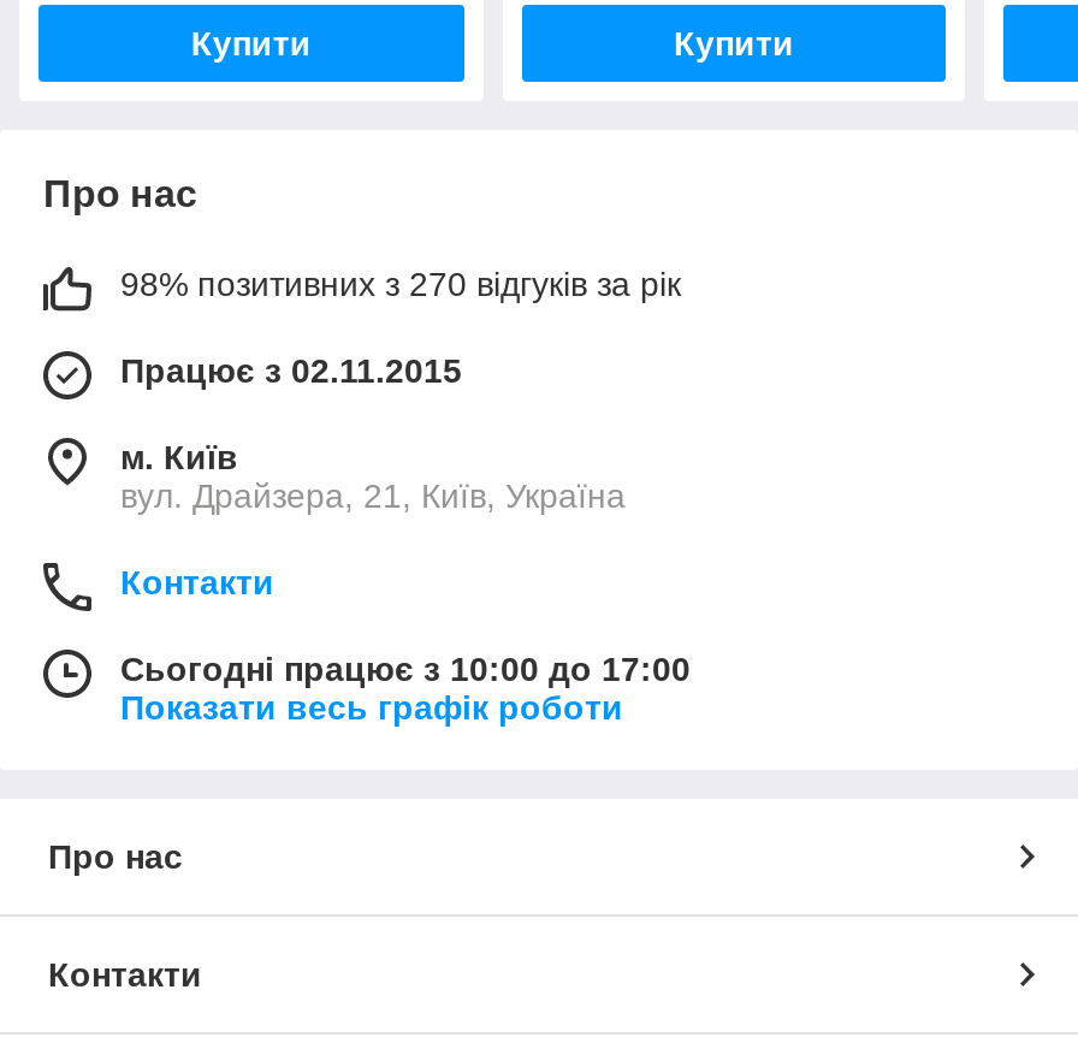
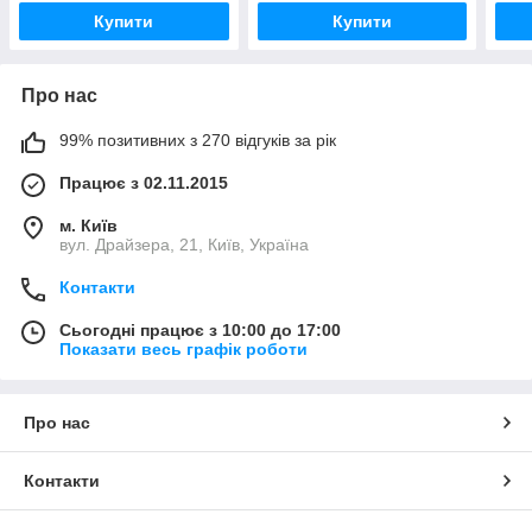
- 98% позитивних з 270 відгуків за рік
+ 99% позитивних з 270 відгуків за рік
